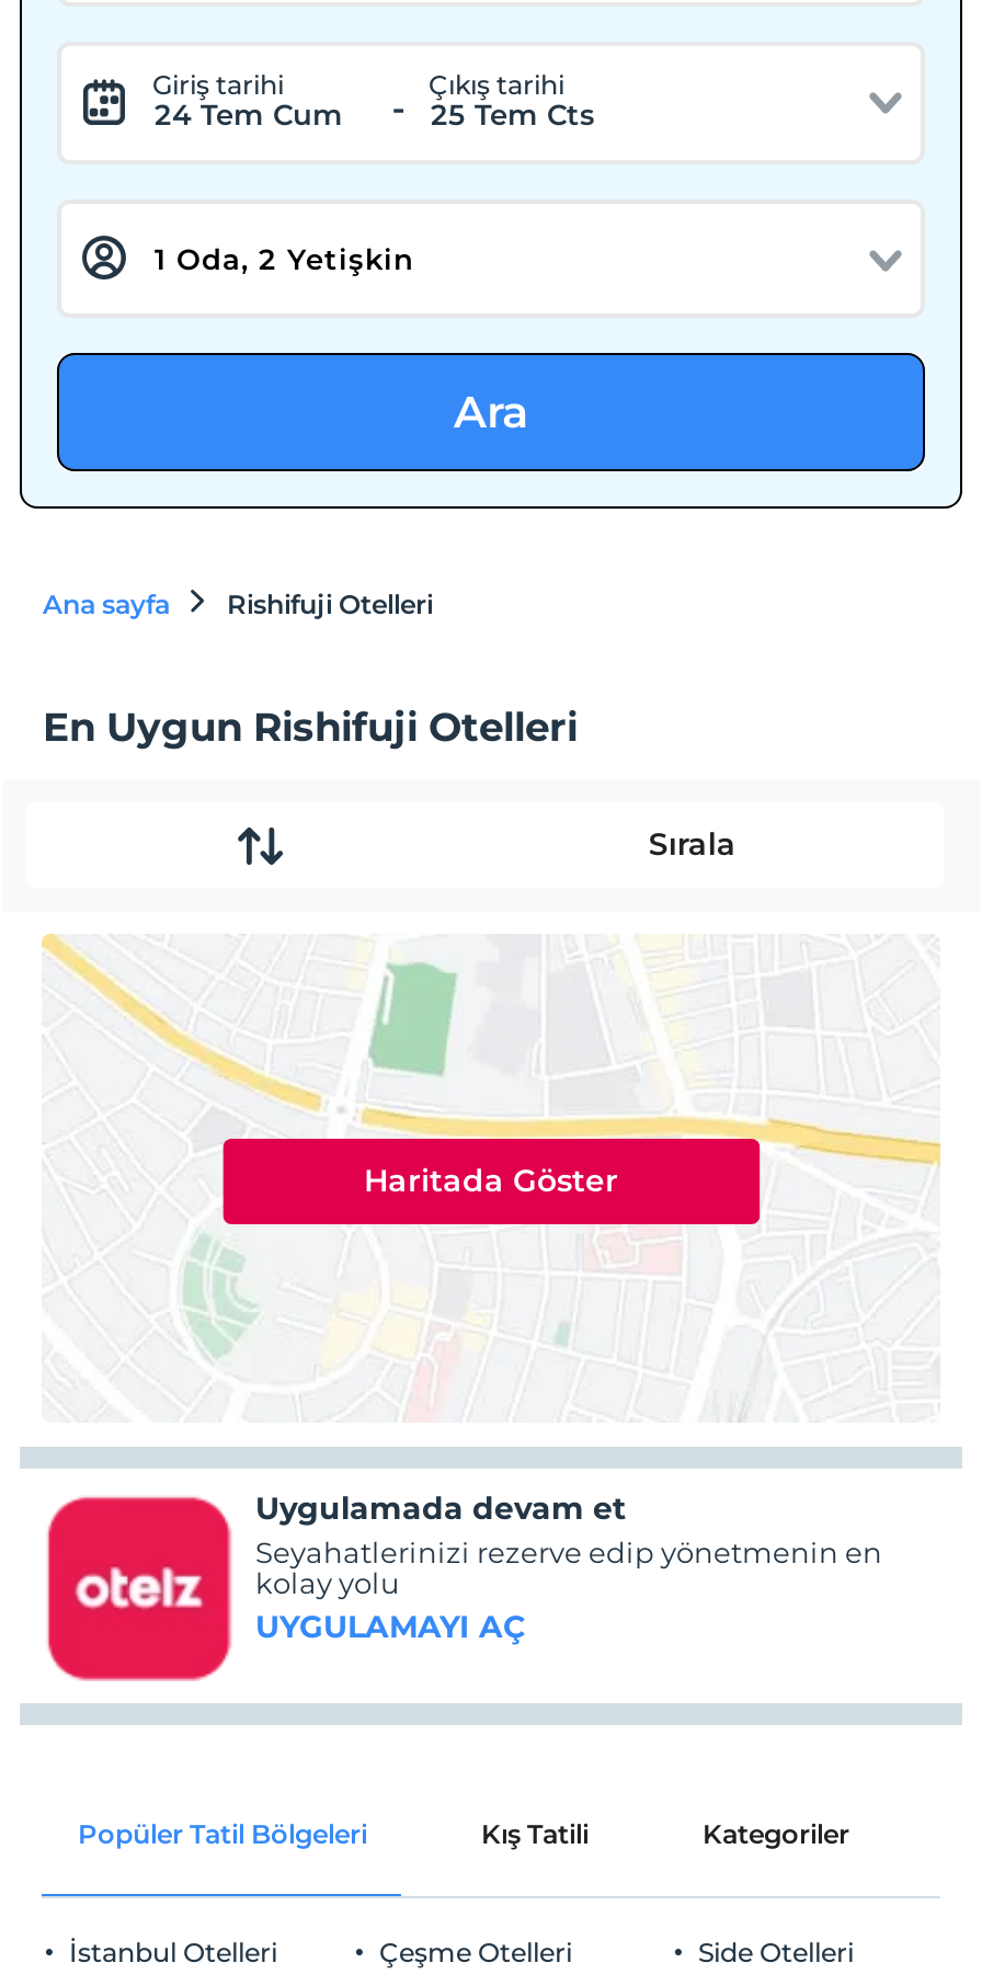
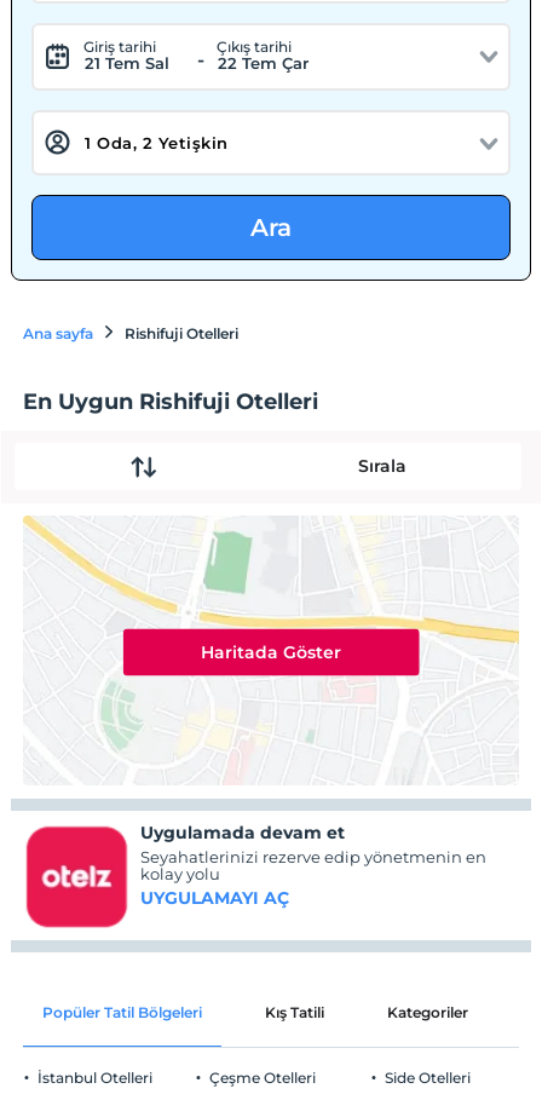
- 24 Tem Cum
+ 21 Tem Sal

- 25 Tem Cts
+ 22 Tem Çar
